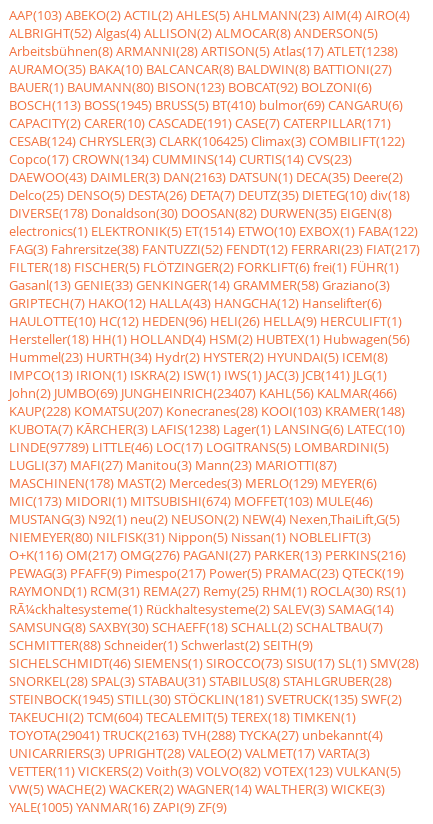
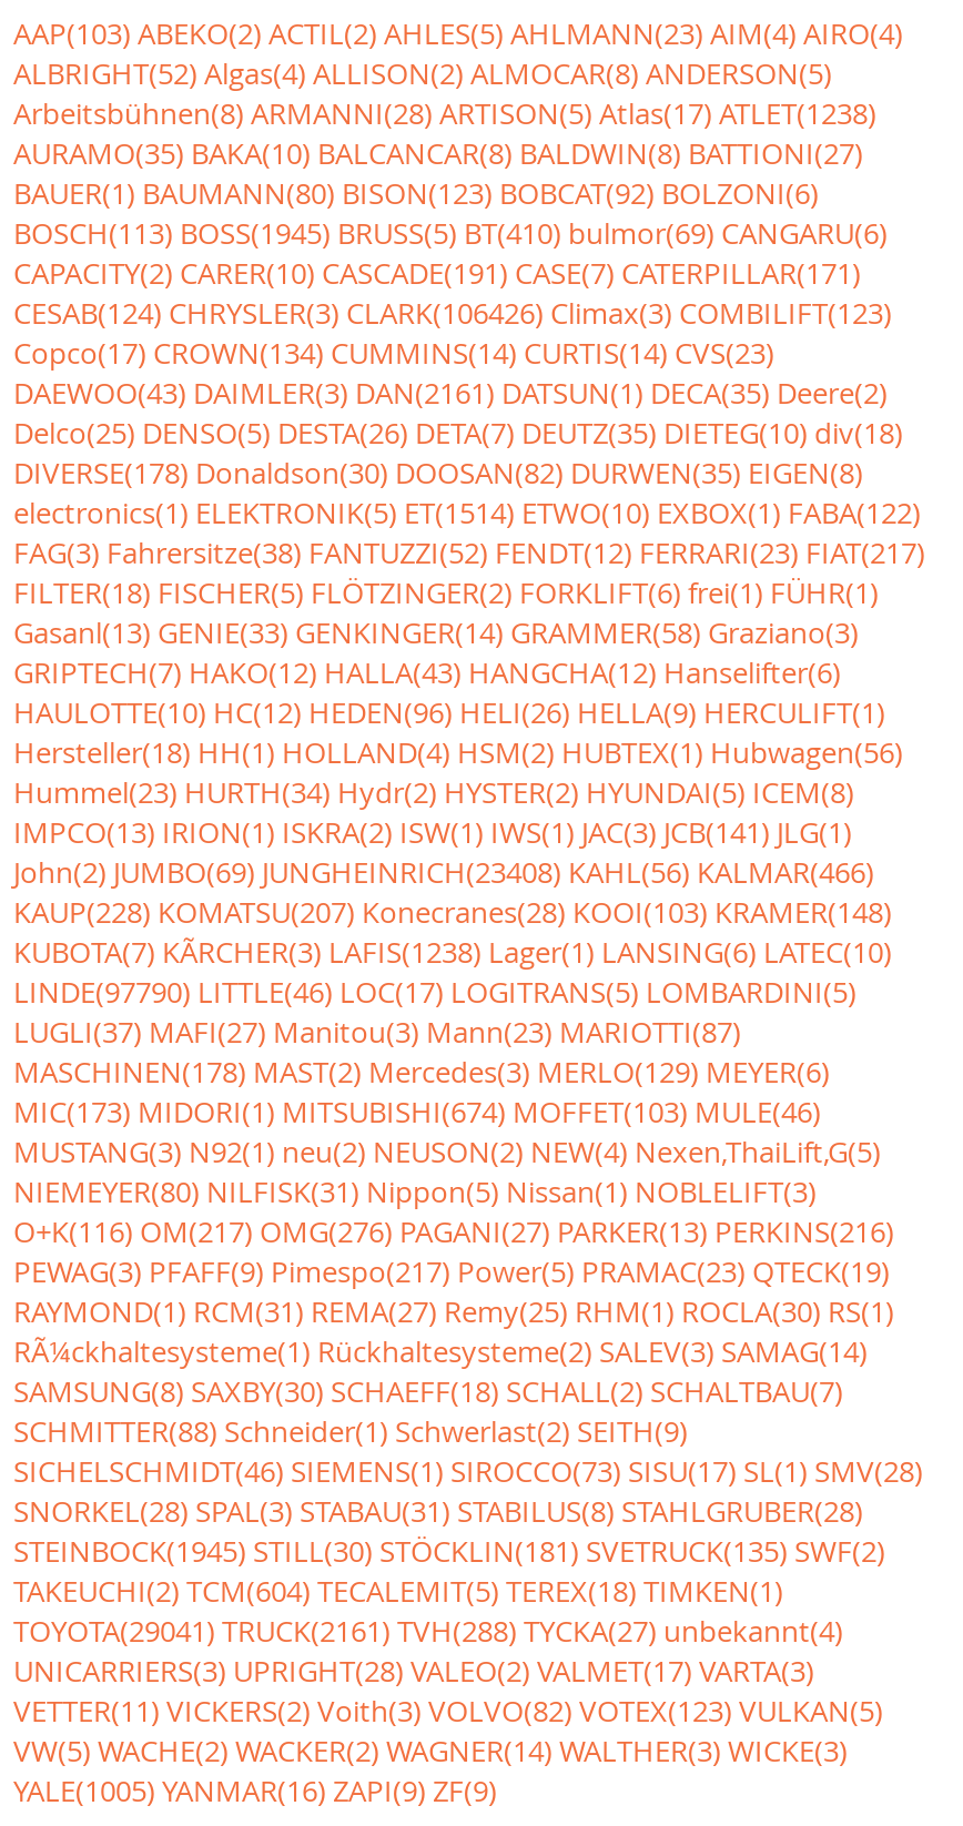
- CESAB(124) CHRYSLER(3) CLARK(106425) Climax(3) COMBILIFT(122)
+ CESAB(124) CHRYSLER(3) CLARK(106426) Climax(3) COMBILIFT(123)

- DAEWOO(43) DAIMLER(3) DAN(2163) DATSUN(1) DECA(35) Deere(2)
+ DAEWOO(43) DAIMLER(3) DAN(2161) DATSUN(1) DECA(35) Deere(2)

- John(2) JUMBO(69) JUNGHEINRICH(23407) KAHL(56) KALMAR(466)
+ John(2) JUMBO(69) JUNGHEINRICH(23408) KAHL(56) KALMAR(466)

- LINDE(97789) LITTLE(46) LOC(17) LOGITRANS(5) LOMBARDINI(5)
+ LINDE(97790) LITTLE(46) LOC(17) LOGITRANS(5) LOMBARDINI(5)

- TOYOTA(29041) TRUCK(2163) TVH(288) TYCKA(27) unbekannt(4)
+ TOYOTA(29041) TRUCK(2161) TVH(288) TYCKA(27) unbekannt(4)
